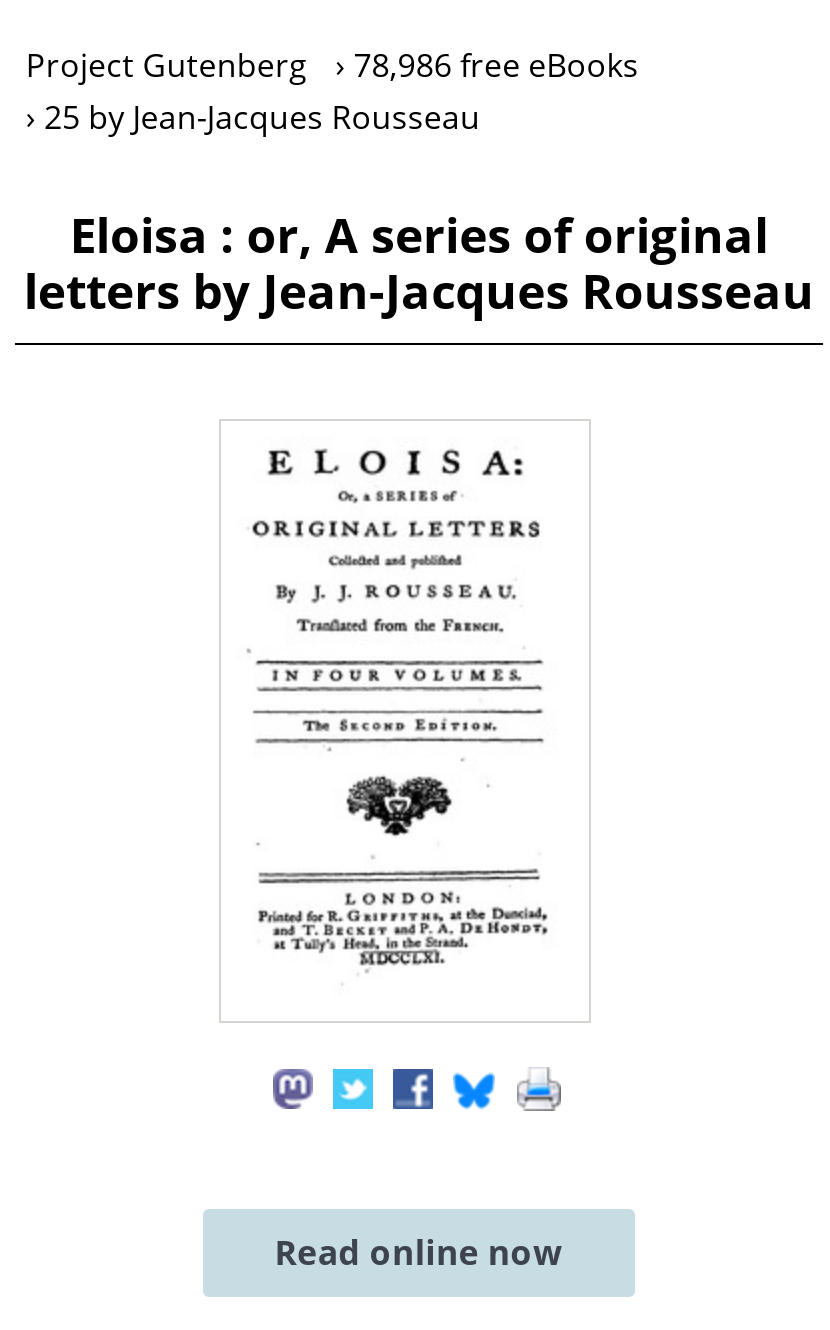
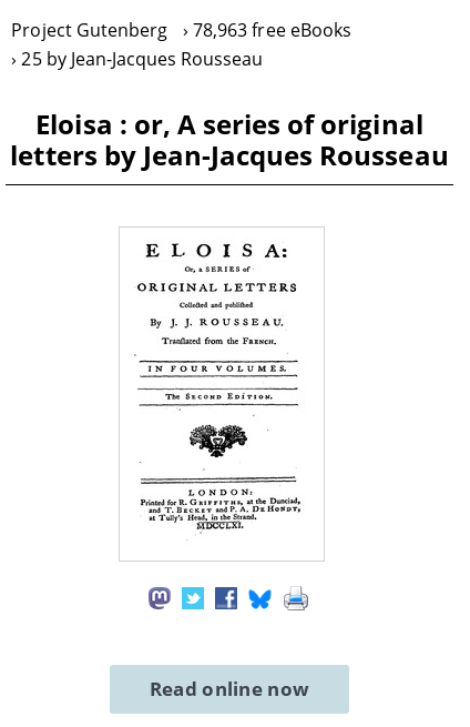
- Project Gutenberg 78,986 free eBooks
+ Project Gutenberg 78,963 free eBooks
